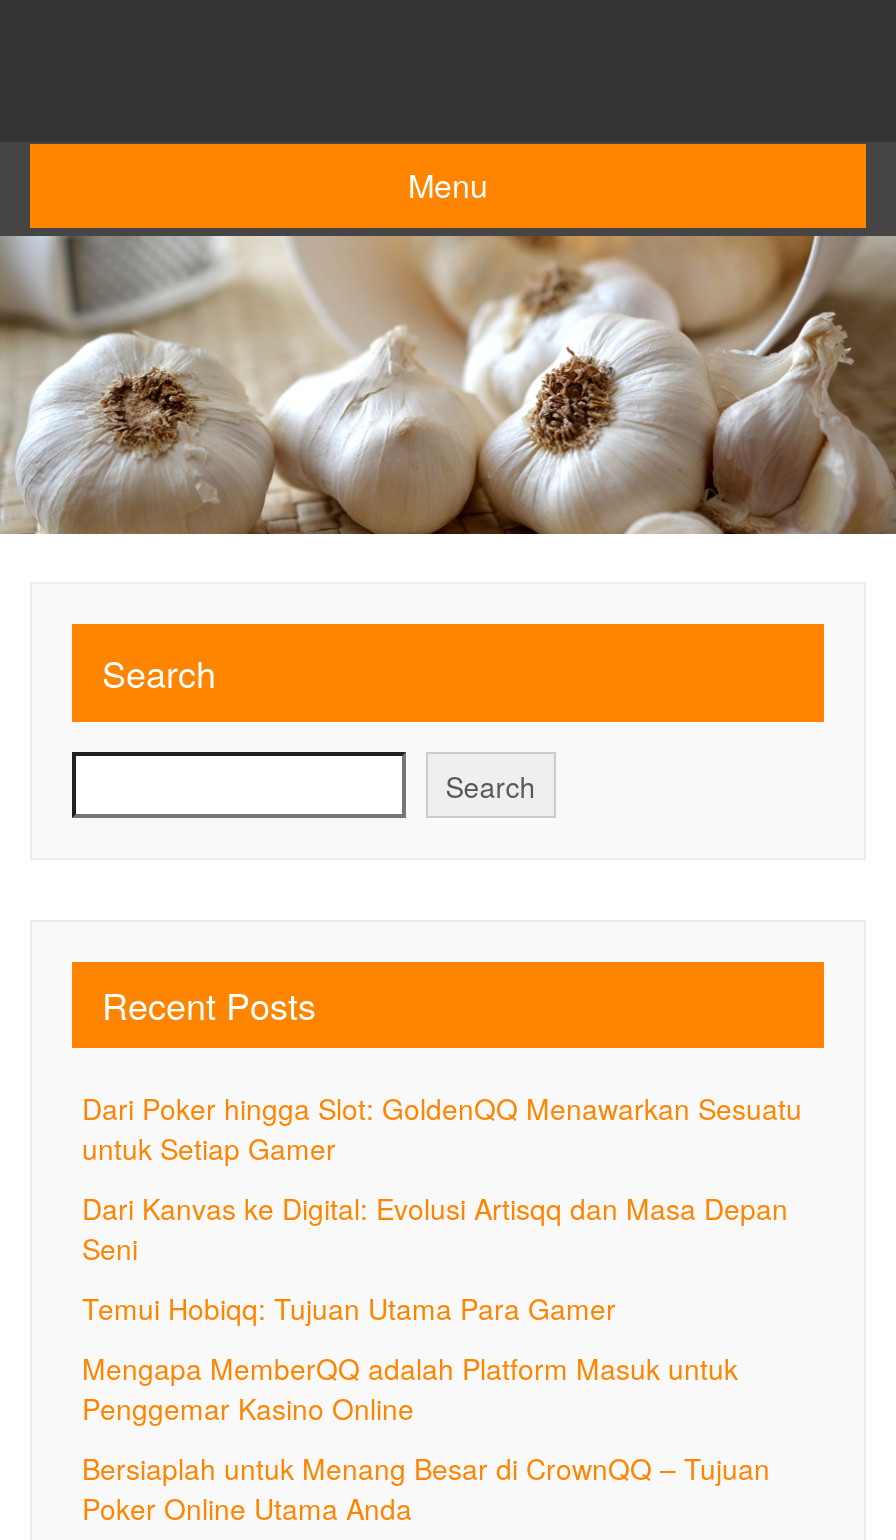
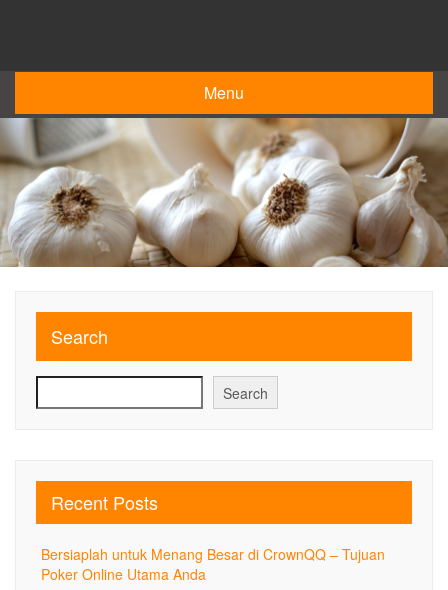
- Dari Poker hingga Slot: GoldenQQ Menawarkan Sesuatu
- untuk Setiap Gamer
- Dari Kanvas ke Digital: Evolusi Artisqq dan Masa Depan
- Seni
- Temui Hobiqq: Tujuan Utama Para Gamer
- Mengapa MemberQQ adalah Platform Masuk untuk
- Penggemar Kasino Online
